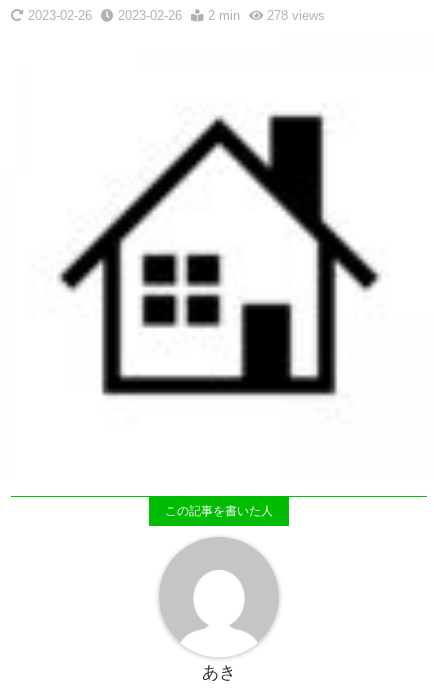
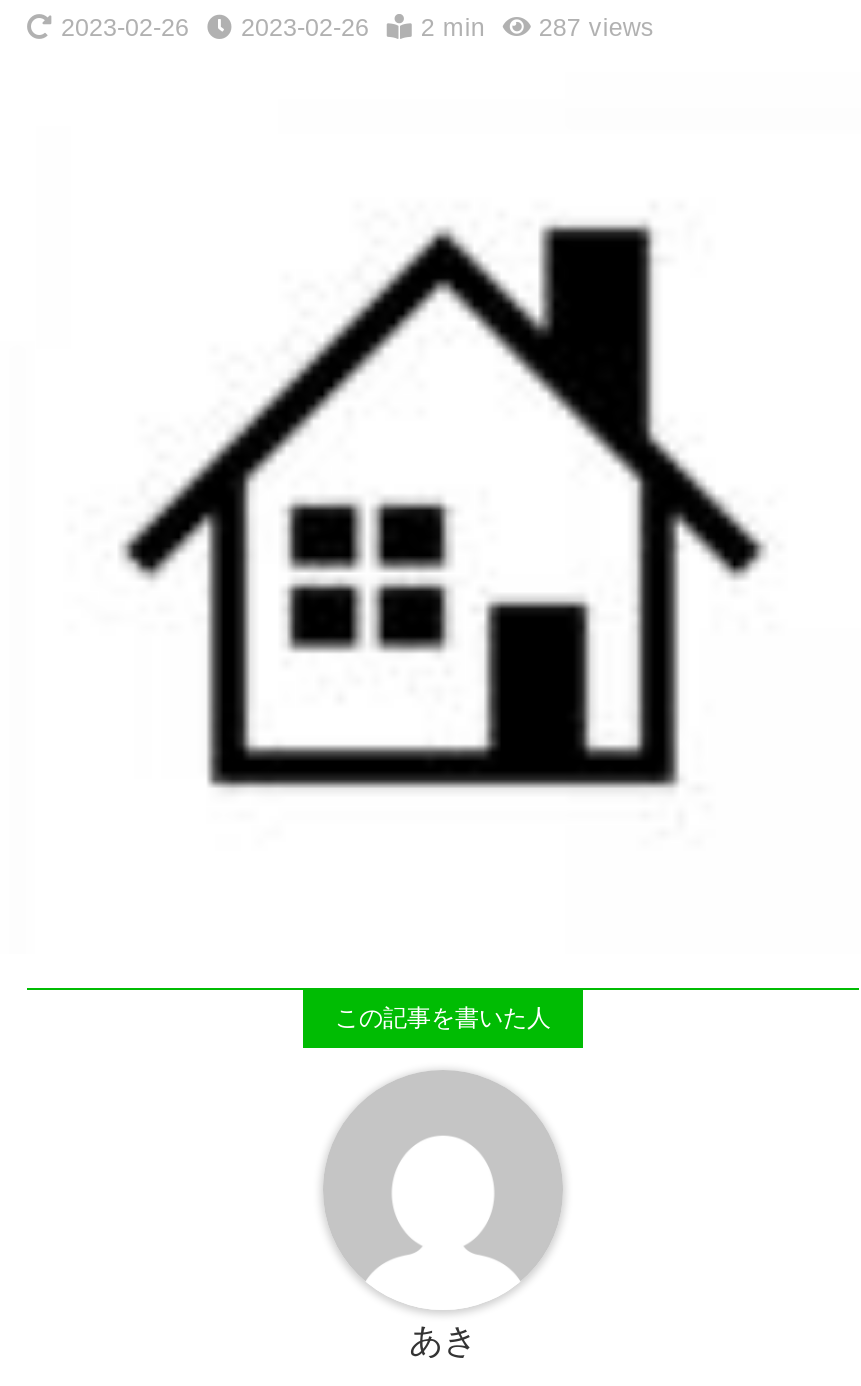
- 2023-02-26 2023-02-26 2 min 278 views
+ 2023-02-26 2023-02-26 2 min 287 views
